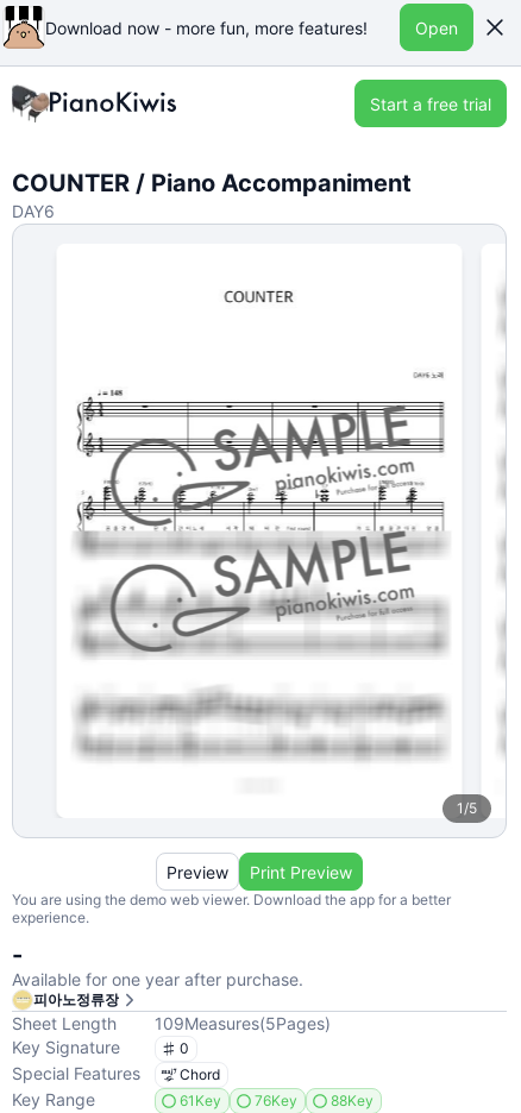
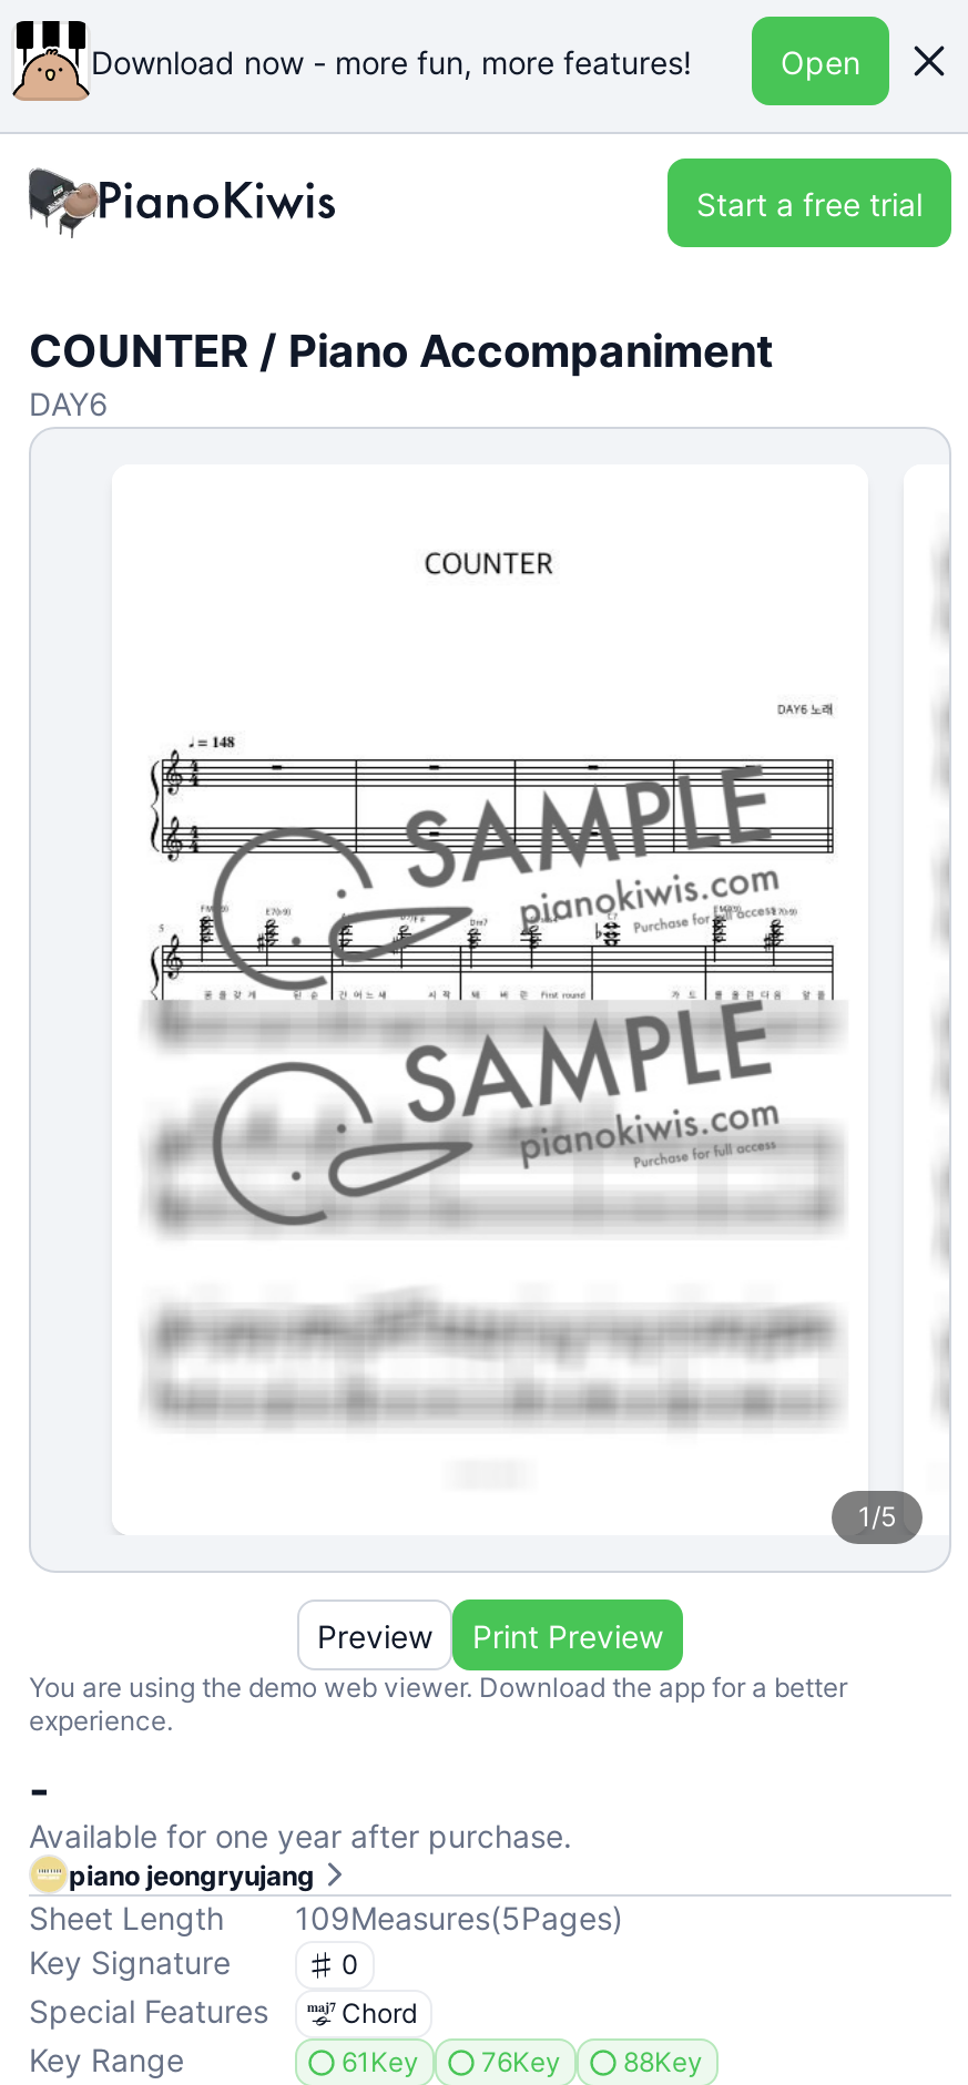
- 피아노정류장
+ piano jeongryujang
